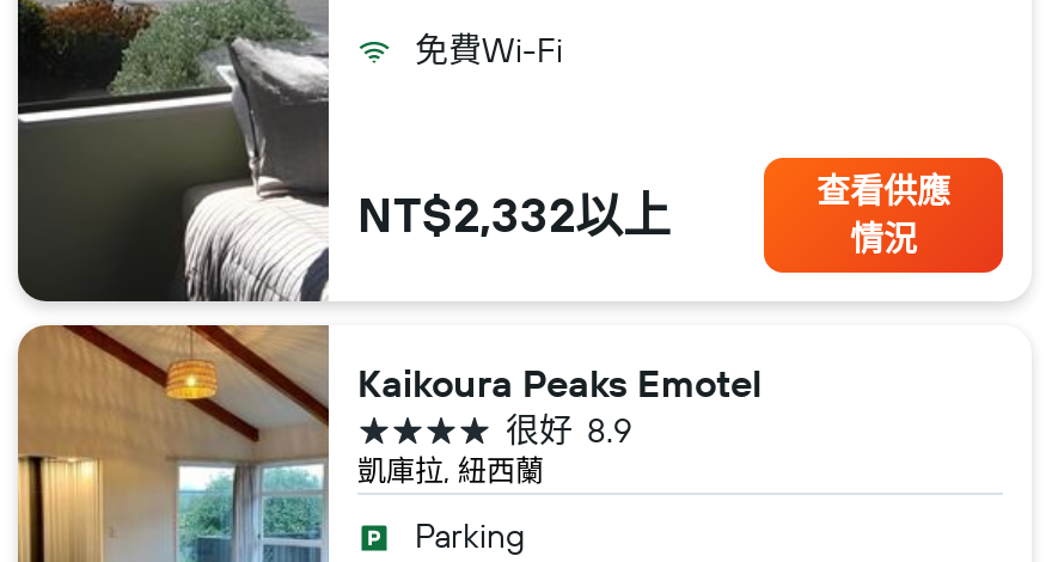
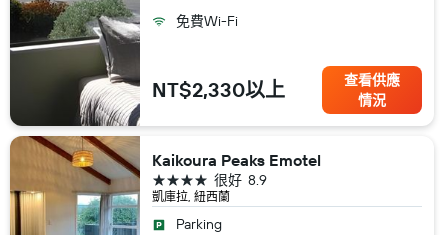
- NT$2,332以上
+ NT$2,330以上
